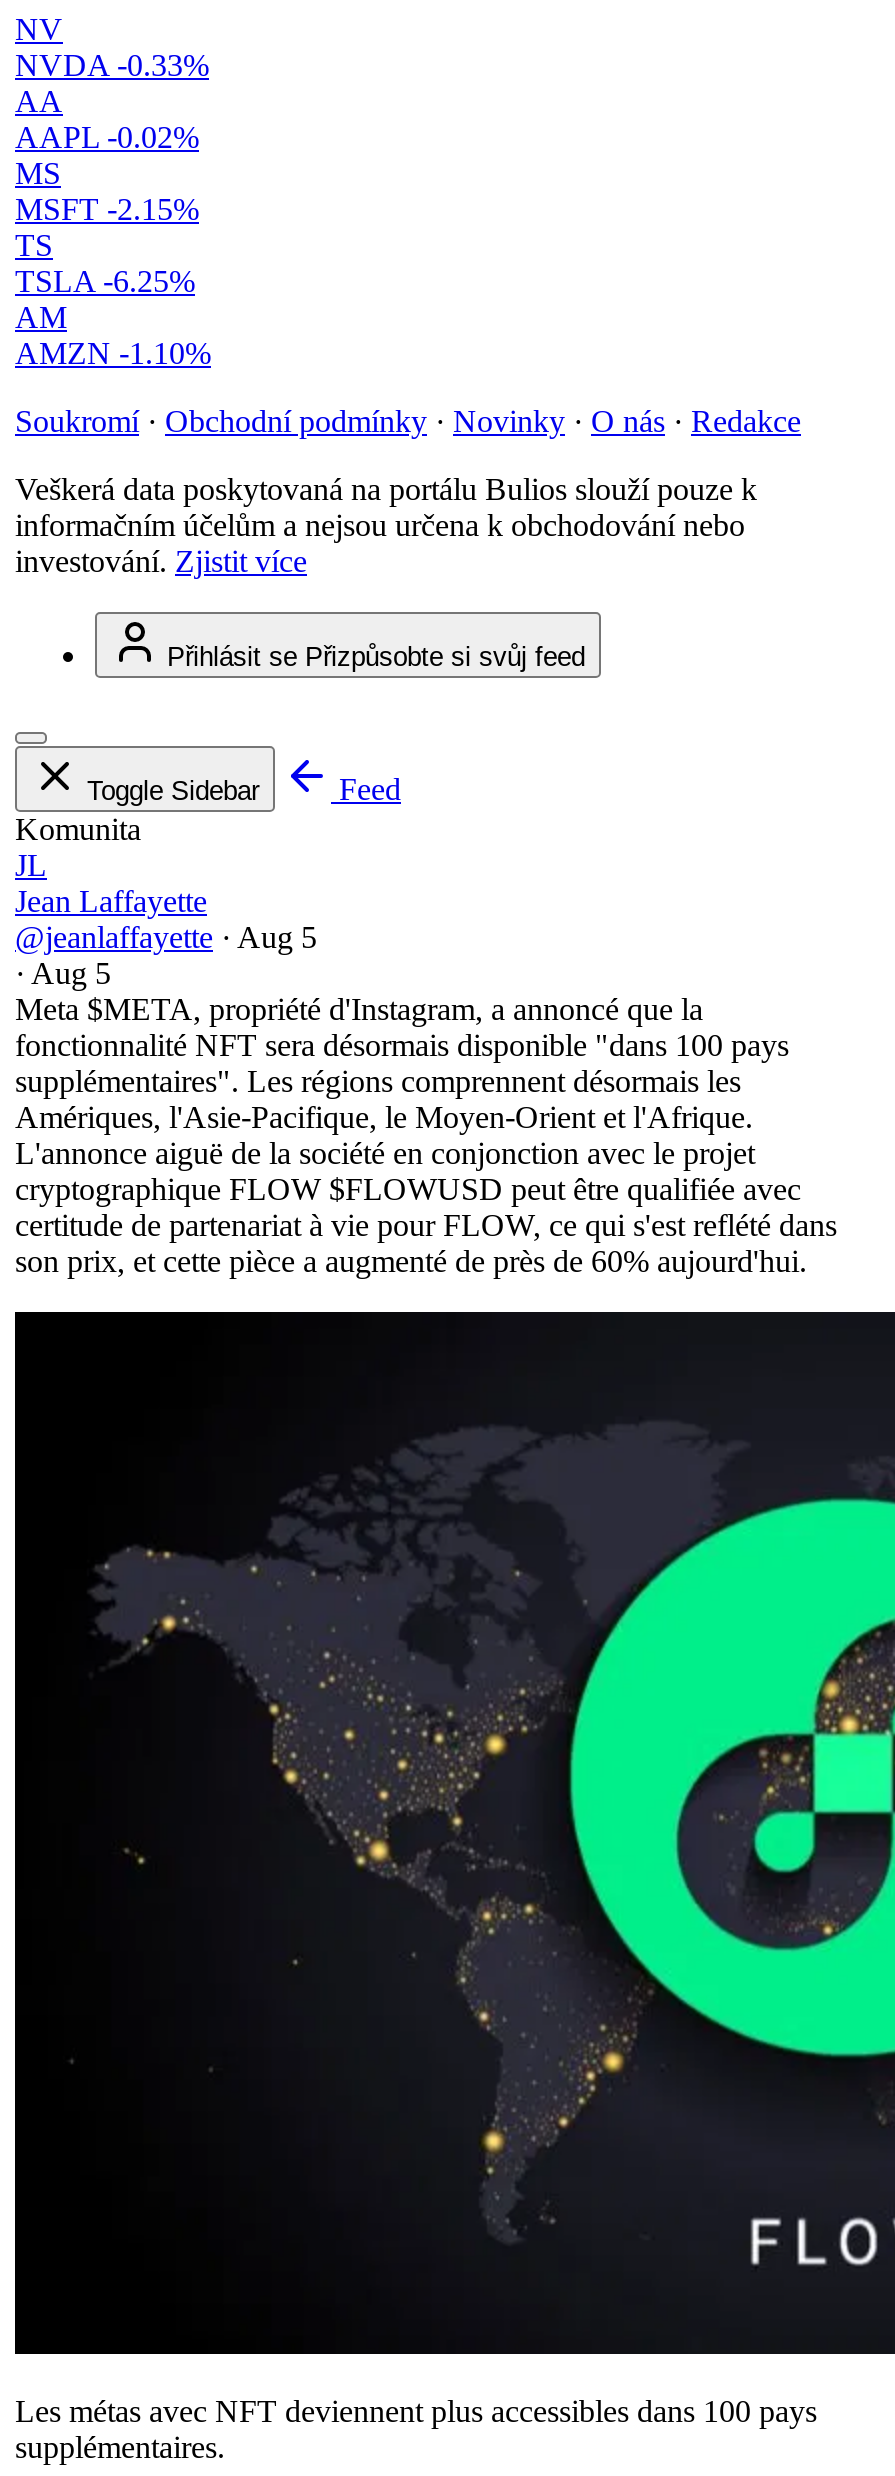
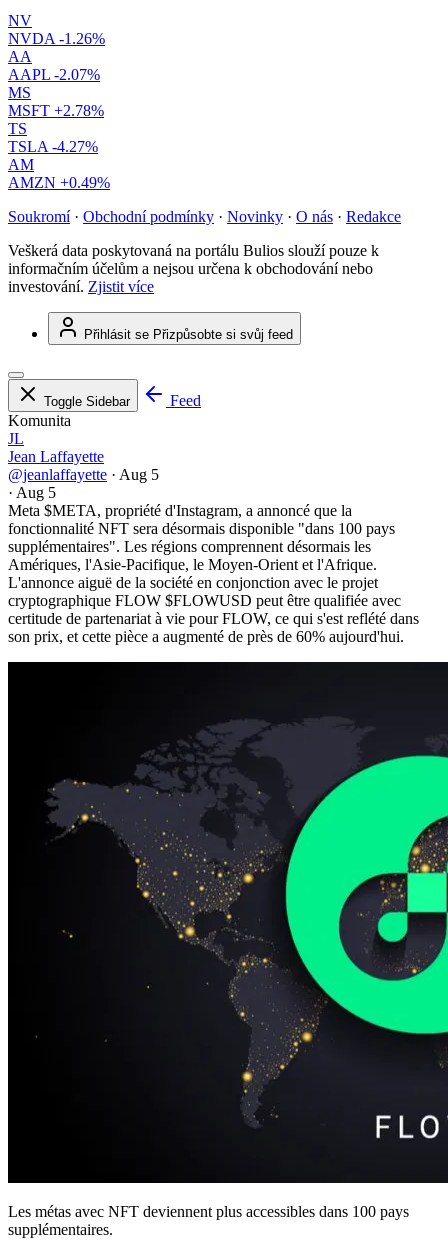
- NVDA -0.33%
+ NVDA -1.26%

- AAPL -0.02%
+ AAPL -2.07%

- MSFT -2.15%
+ MSFT +2.78%

- TSLA -6.25%
+ TSLA -4.27%

- AMZN -1.10%
+ AMZN +0.49%
